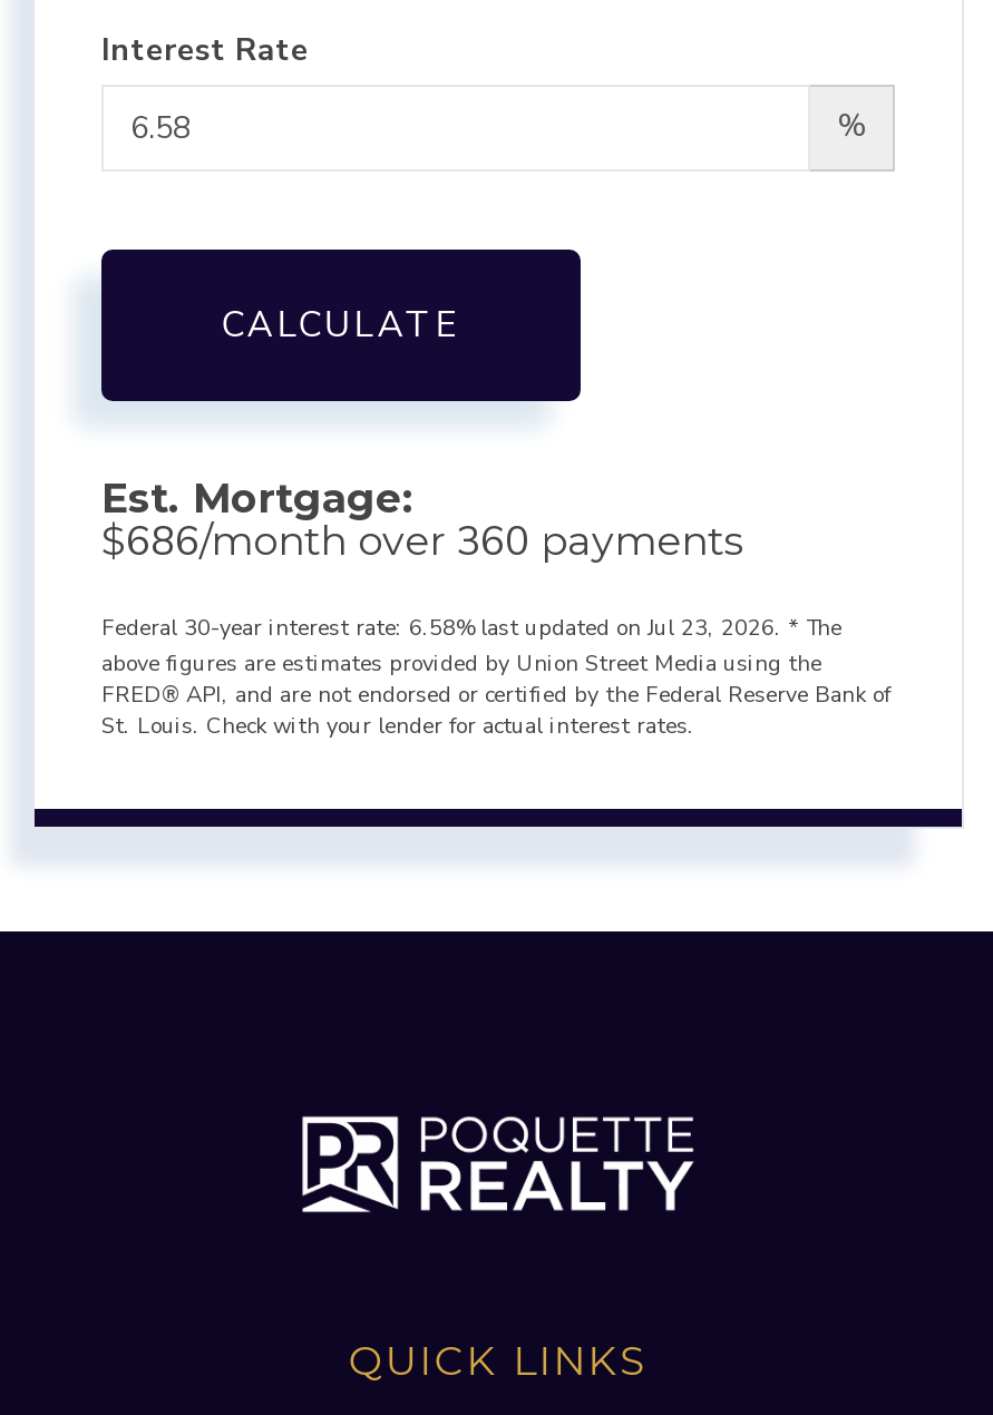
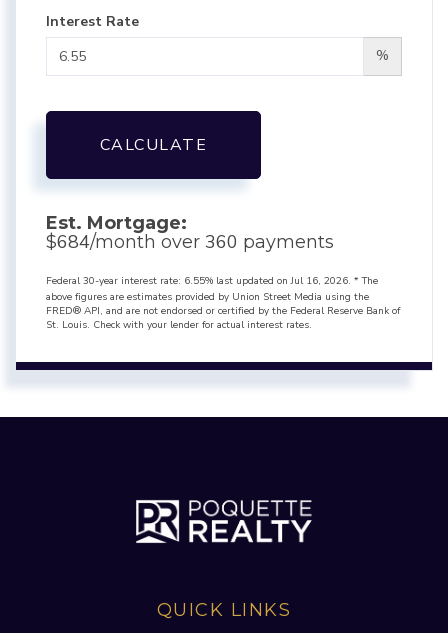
- $686/month over 360 payments
+ $684/month over 360 payments

- Federal 30-year interest rate: 6.58% last updated on Jul 23, 2026. * The
+ Federal 30-year interest rate: 6.55% last updated on Jul 16, 2026. * The
